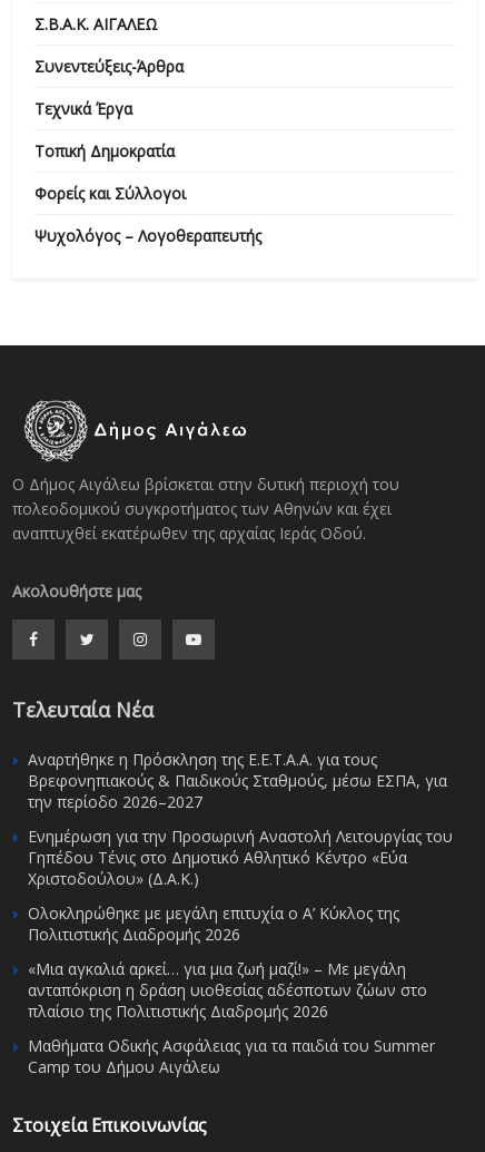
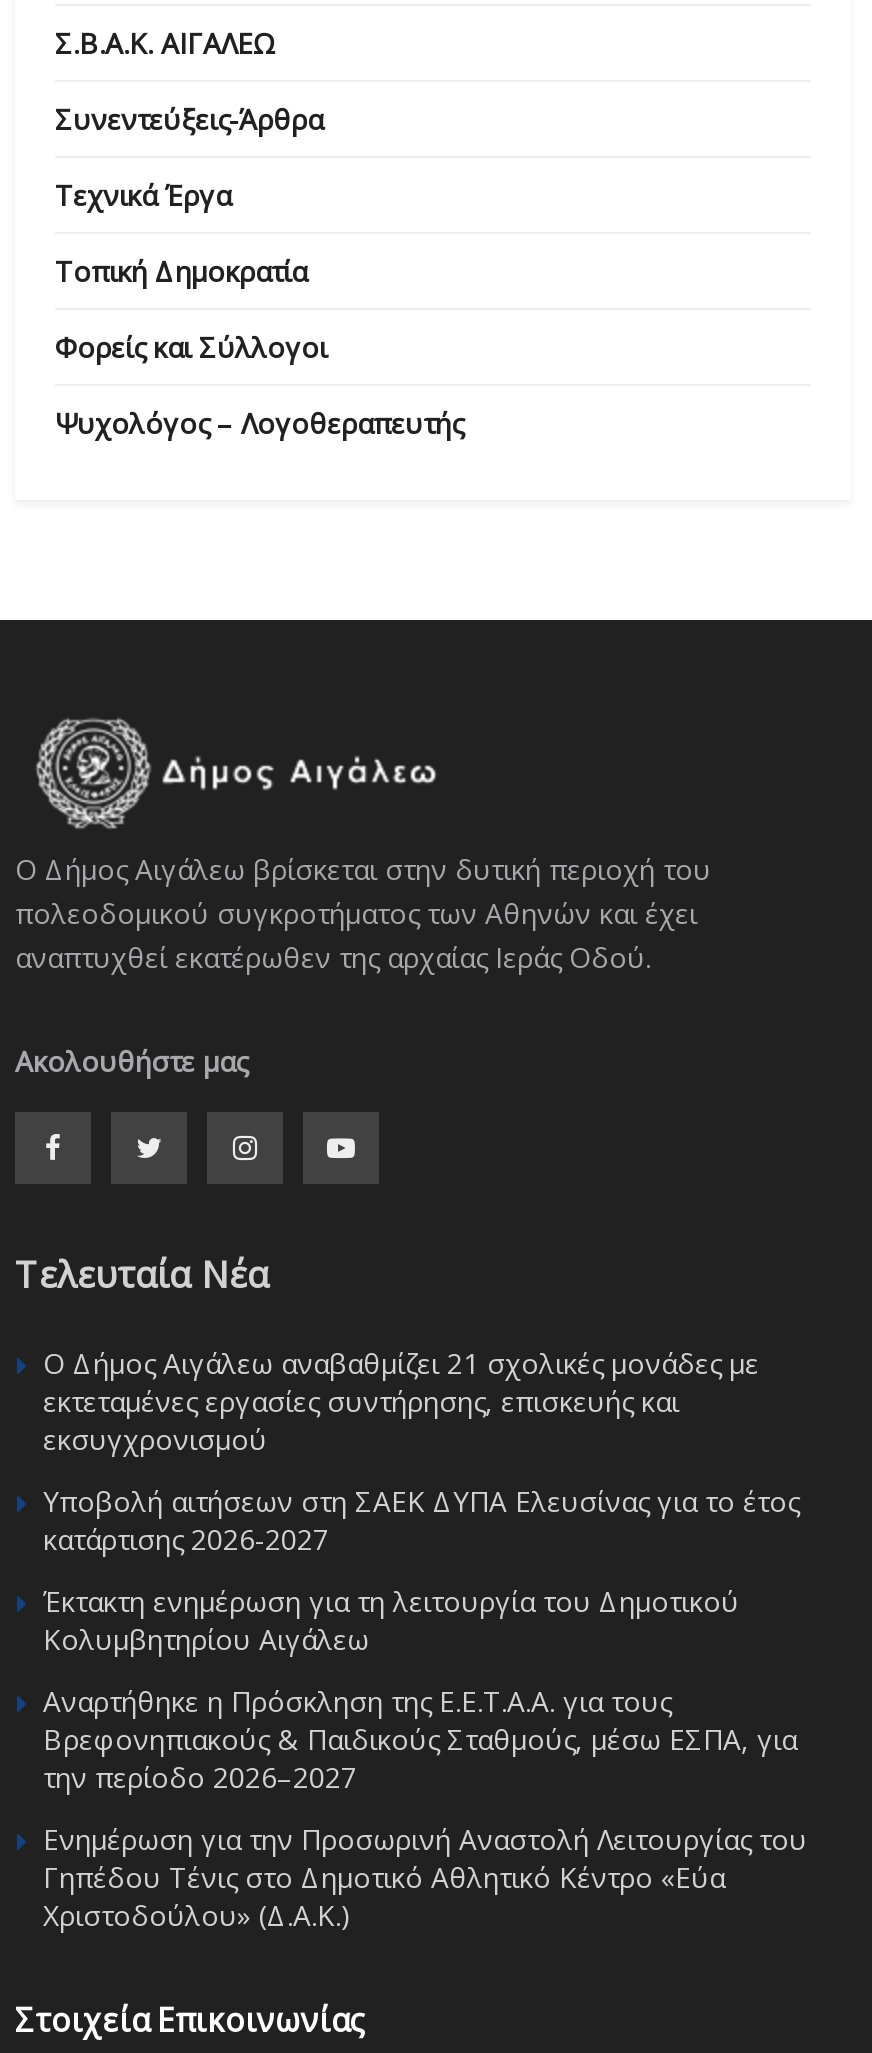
+ Ο Δήμος Αιγάλεω αναβαθμίζει 21 σχολικές μονάδες με
+ εκτεταμένες εργασίες συντήρησης, επισκευής και
+ εκσυγχρονισμού
+ Υποβολή αιτήσεων στη ΣΑΕΚ ΔΥΠΑ Ελευσίνας για το έτος
+ κατάρτισης 2026-2027
+ Έκτακτη ενημέρωση για τη λειτουργία του Δημοτικού
+ Κολυμβητηρίου Αιγάλεω

moved down: Αναρτήθηκε η Πρόσκληση της Ε.Ε.Τ.Α.Α. για τους | Βρεφονηπιακούς & Παιδικούς Σταθμούς, μέσω ΕΣΠΑ, για | την περίοδο 2026–2027 | Ενημέρωση για την Προσωρινή Αναστολή Λειτουργίας του | Γηπέδου Τένις στο Δημοτικό Αθλητικό Κέντρο «Εύα | Χριστοδούλου» (Δ.Α.Κ.)

- Ολοκληρώθηκε με μεγάλη επιτυχία ο Α’ Κύκλος της
- Πολιτιστικής Διαδρομής 2026
- «Μια αγκαλιά αρκεί… για μια ζωή μαζί!» – Με μεγάλη
- ανταπόκριση η δράση υιοθεσίας αδέσποτων ζώων στο
- πλαίσιο της Πολιτιστικής Διαδρομής 2026
- Μαθήματα Οδικής Ασφάλειας για τα παιδιά του Summer
- Camp του Δήμου Αιγάλεω
